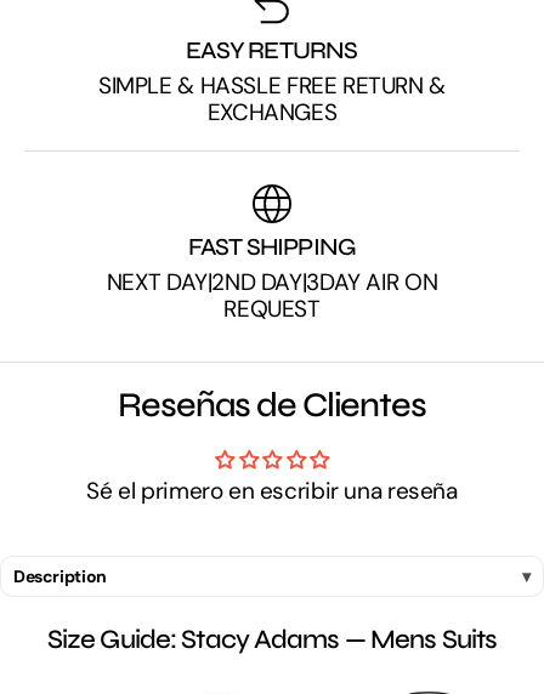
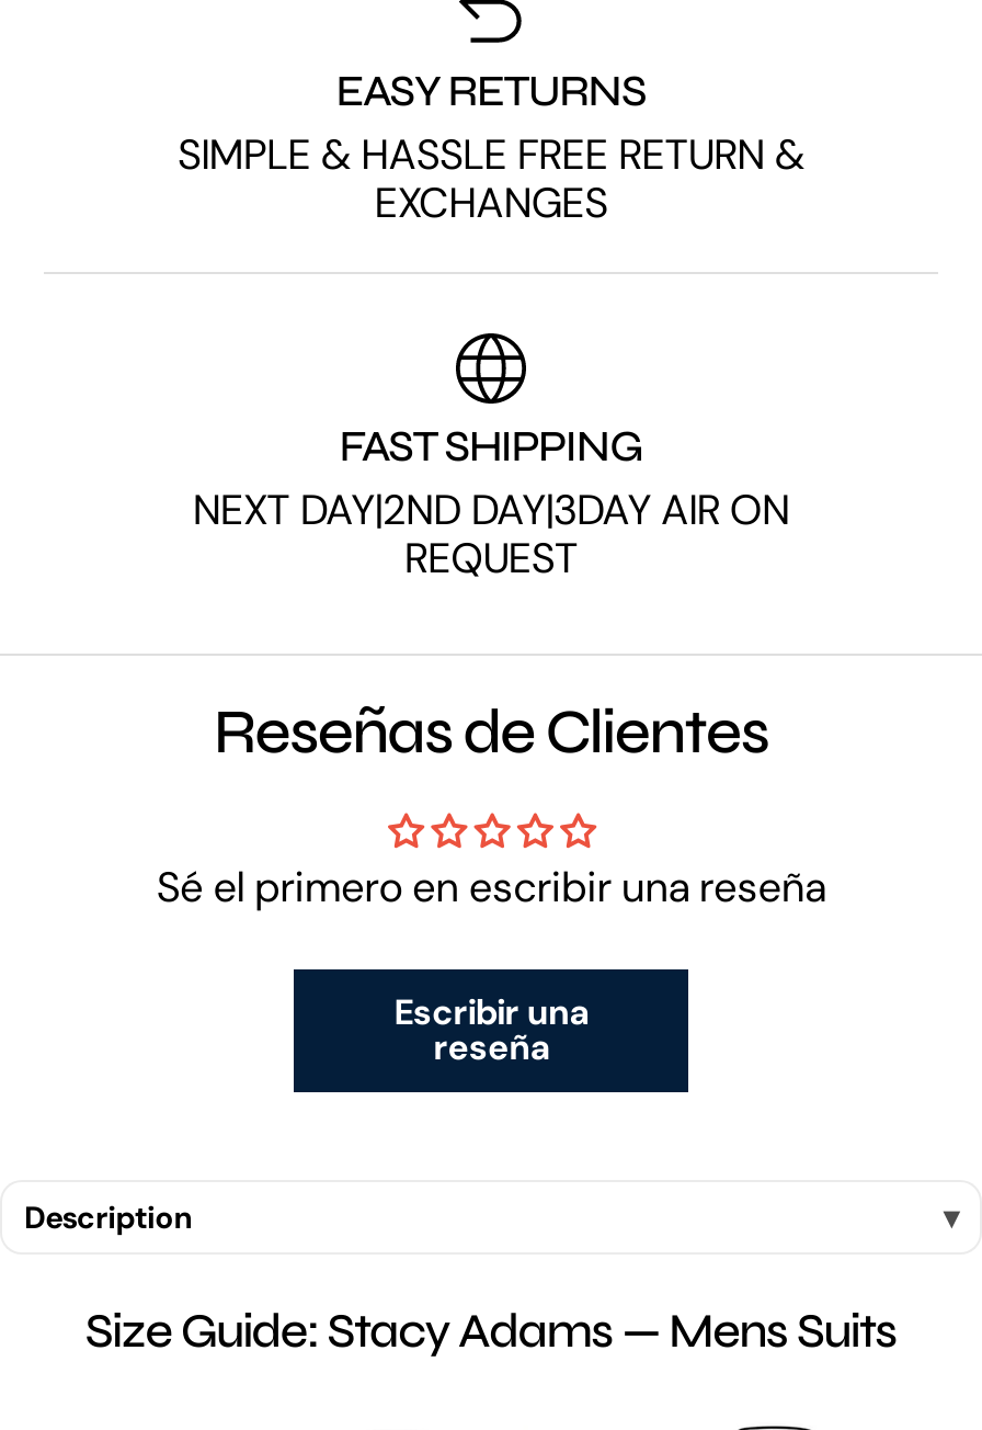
+ Escribir una
+ reseña
